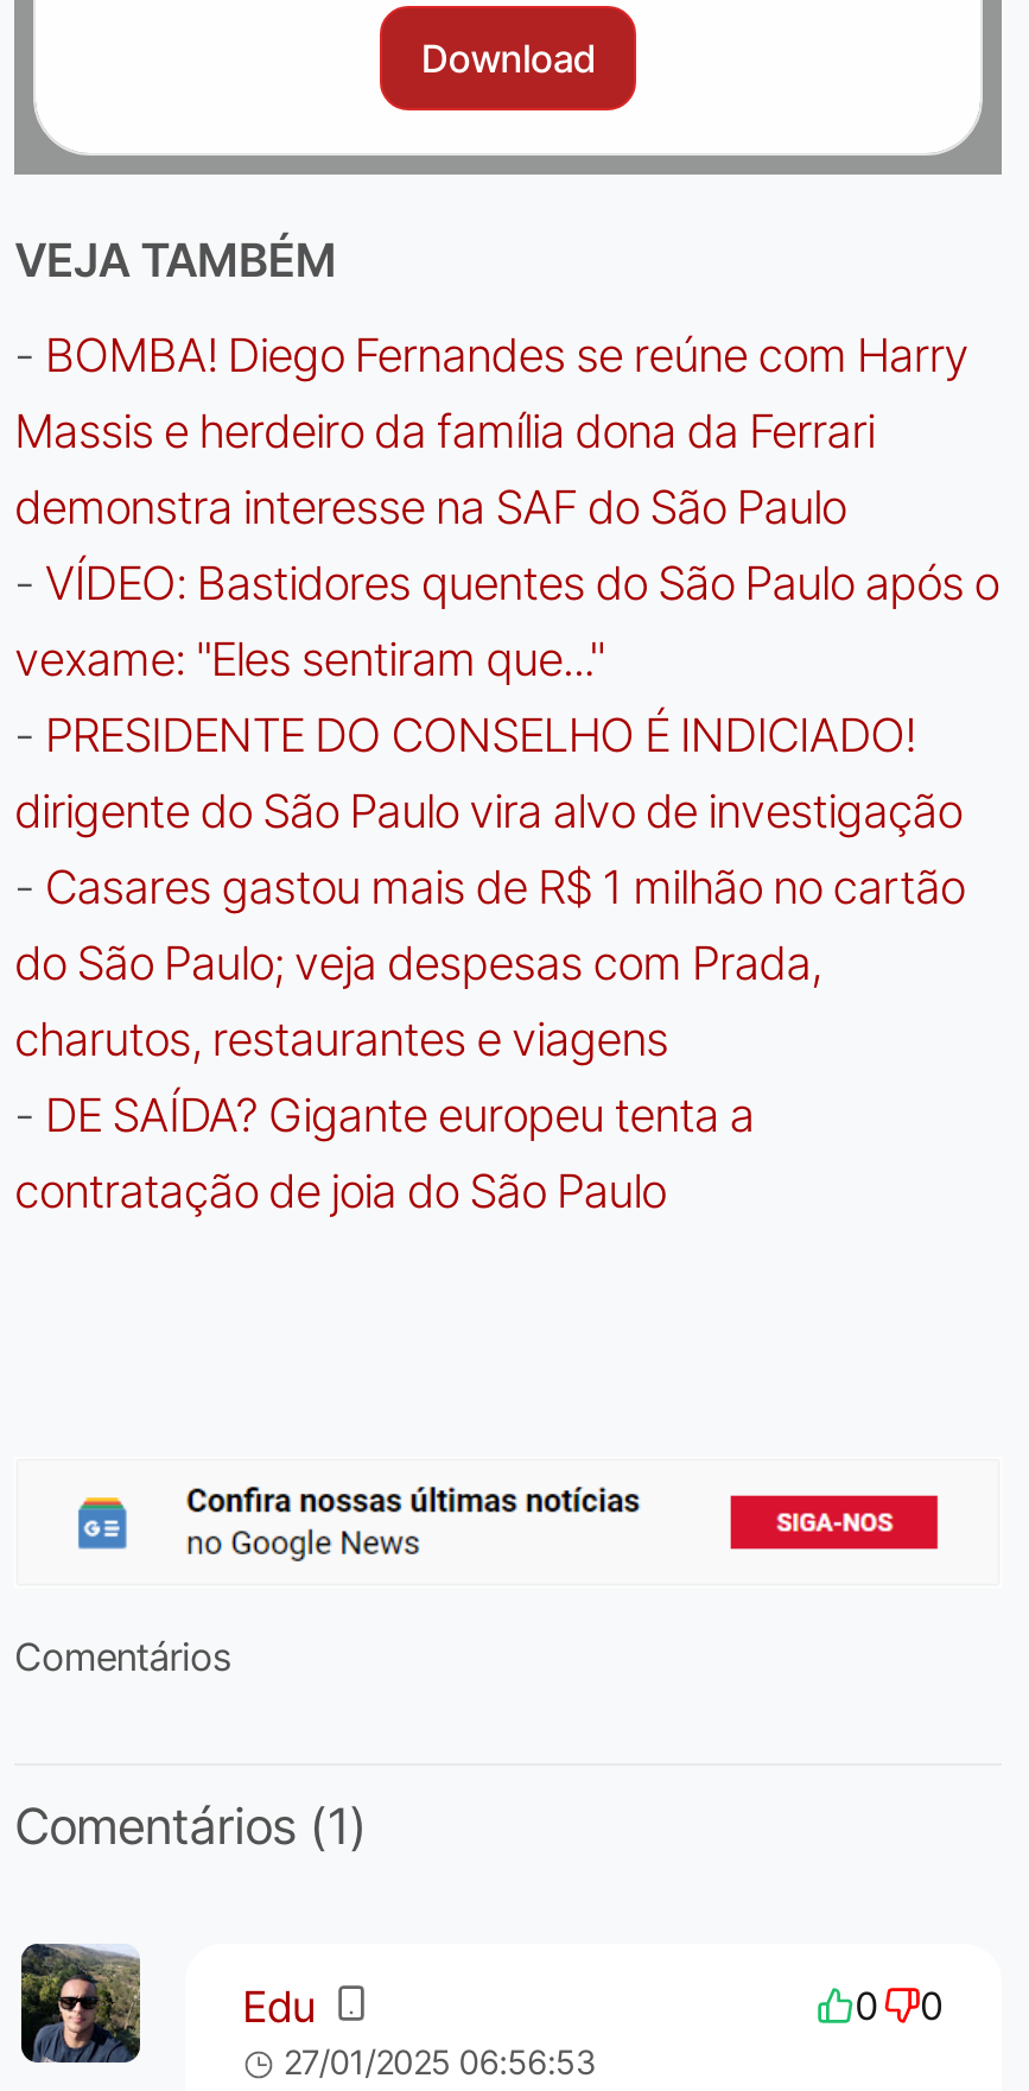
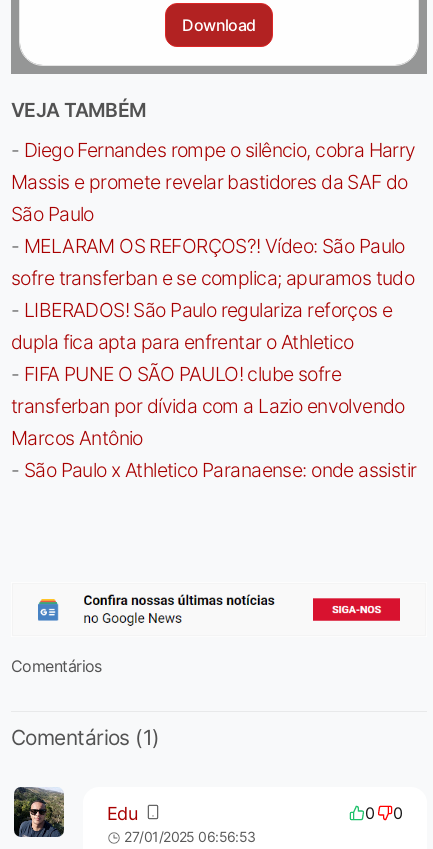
- - BOMBA! Diego Fernandes se reúne com Harry
- Massis e herdeiro da família dona da Ferrari
- demonstra interesse na SAF do São Paulo
- - VÍDEO: Bastidores quentes do São Paulo após o
- vexame: "Eles sentiram que..."
- - PRESIDENTE DO CONSELHO É INDICIADO!
- dirigente do São Paulo vira alvo de investigação
- - Casares gastou mais de R$ 1 milhão no cartão
- do São Paulo; veja despesas com Prada,
- charutos, restaurantes e viagens
- - DE SAÍDA? Gigante europeu tenta a
- contratação de joia do São Paulo
+ - Diego Fernandes rompe o silêncio, cobra Harry
+ Massis e promete revelar bastidores da SAF do
+ São Paulo
+ - MELARAM OS REFORÇOS?! Vídeo: São Paulo
+ sofre transferban e se complica; apuramos tudo
+ - LIBERADOS! São Paulo regulariza reforços e
+ dupla fica apta para enfrentar o Athletico
+ - FIFA PUNE O SÃO PAULO! clube sofre
+ transferban por dívida com a Lazio envolvendo
+ Marcos Antônio
+ - São Paulo x Athletico Paranaense: onde assistir
